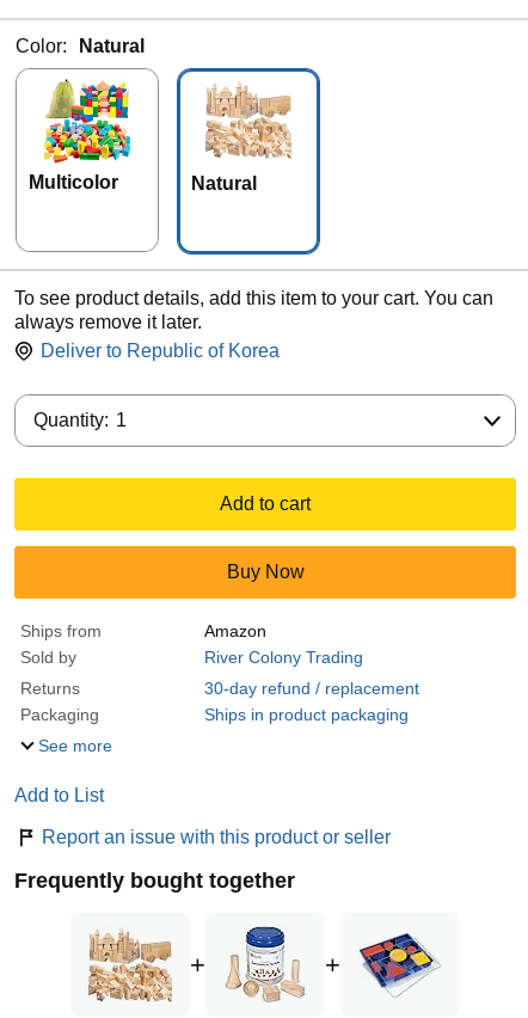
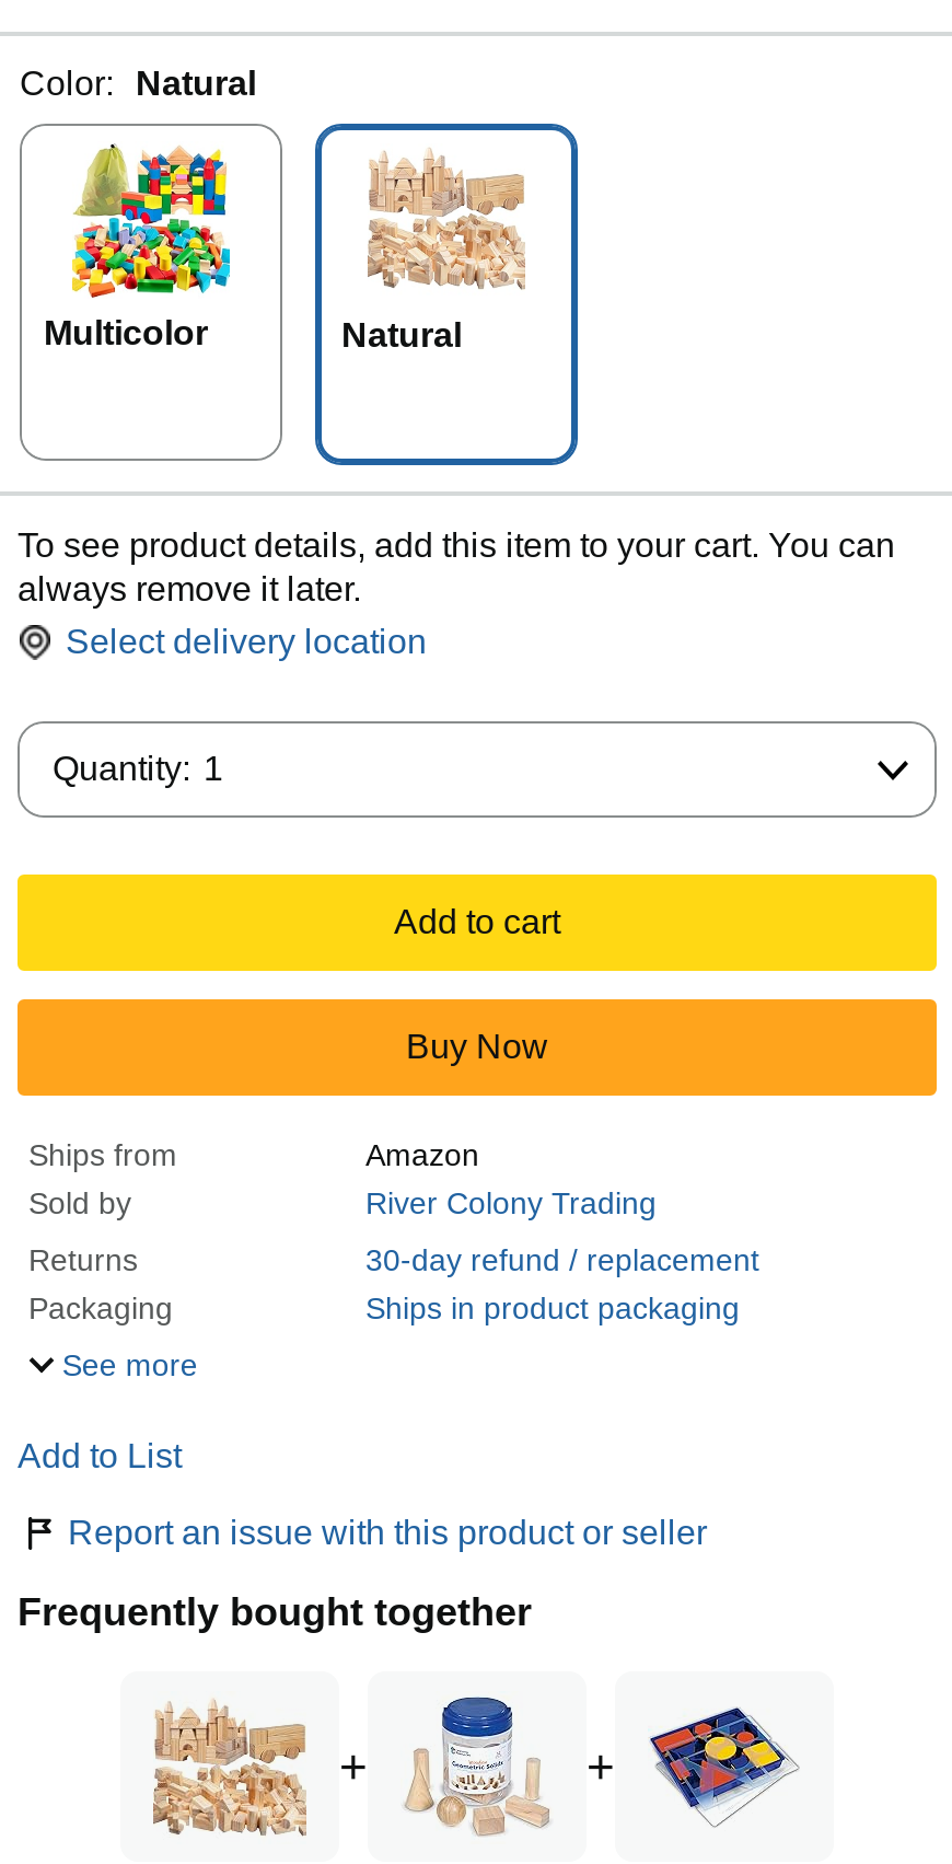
- Deliver to Republic of Korea
+ Select delivery location
